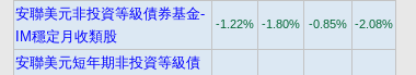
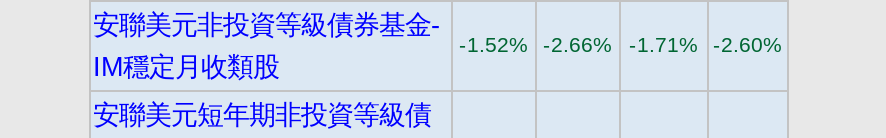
- -1.22% -1.80%
+ -1.52% -2.66%

- -0.85% -2.08%
+ -1.71% -2.60%
